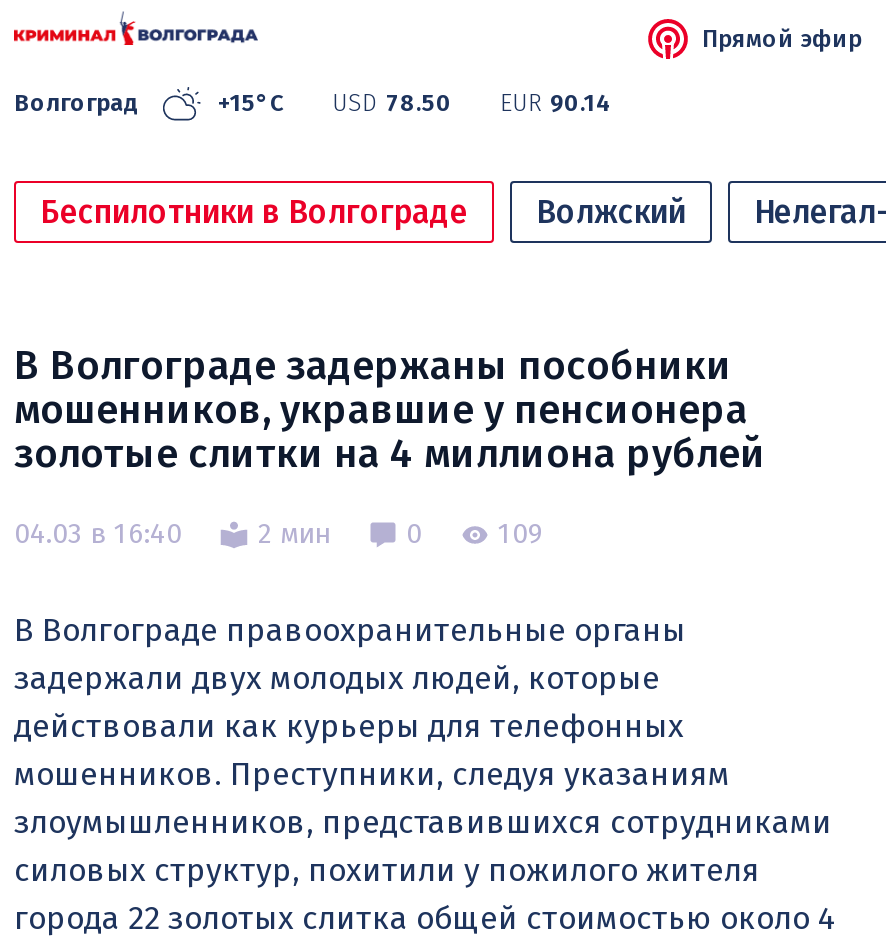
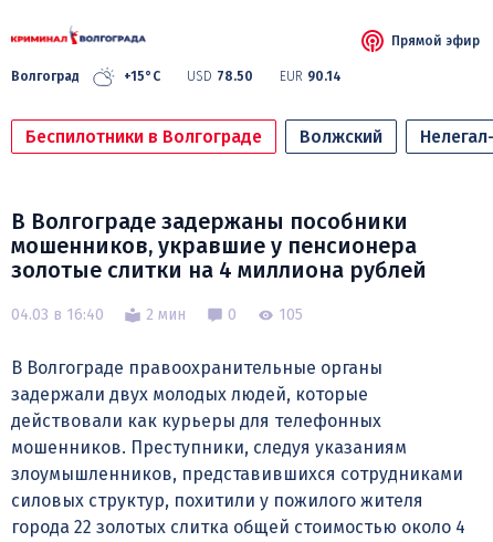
- 109
+ 105
